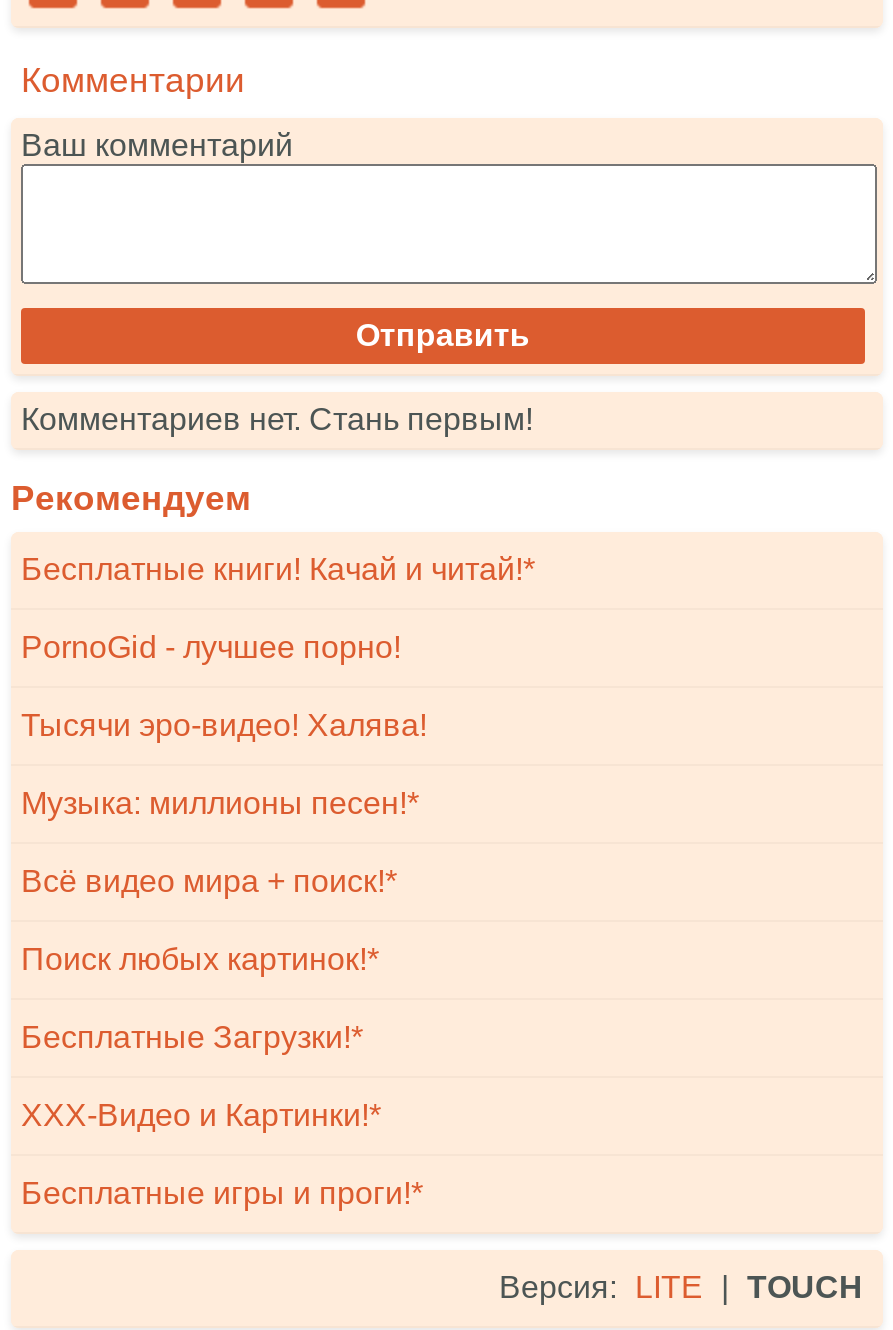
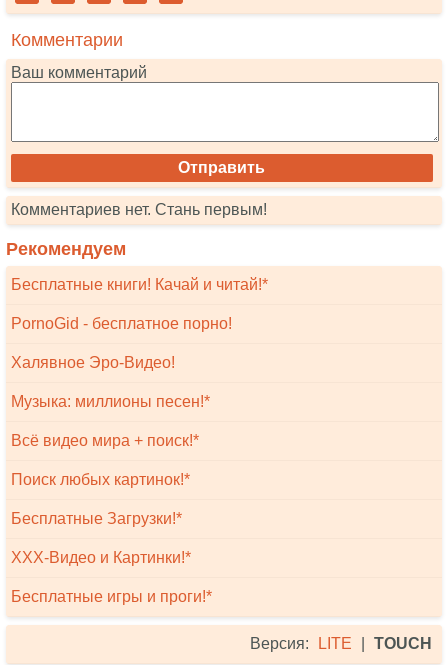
- PornoGid - лучшее порно!
+ PornoGid - бесплатное порно!

- Тысячи эро-видео! Халява!
+ Халявное Эро-Видео!
